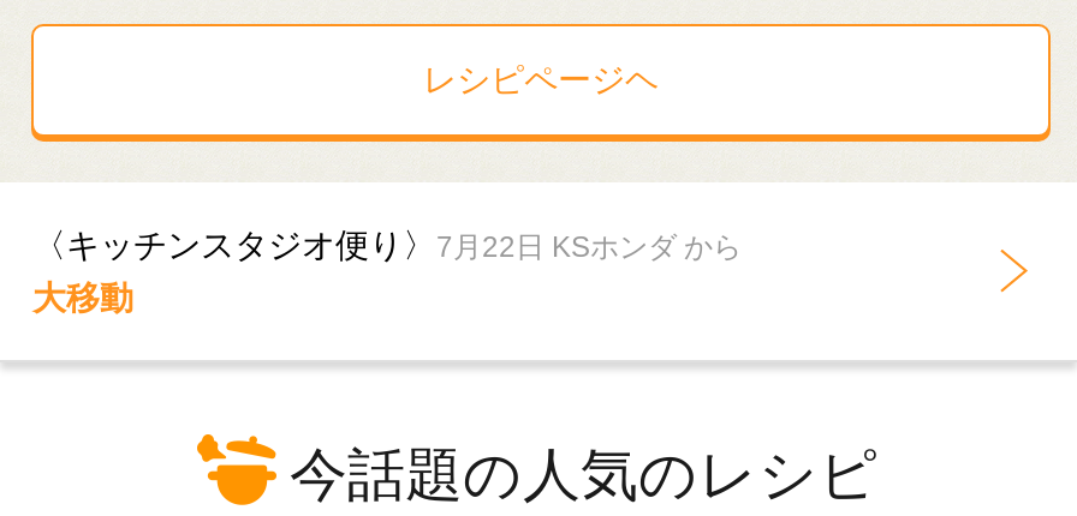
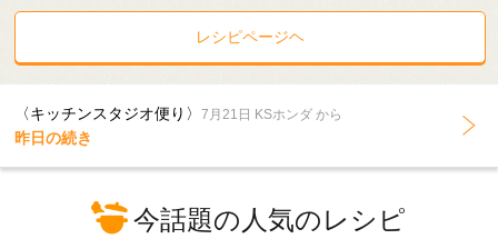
- 〈キッチンスタジオ便り〉7月22日 KSホンダ から
- 大移動
+ 〈キッチンスタジオ便り〉7月21日 KSホンダ から
+ 昨日の続き
